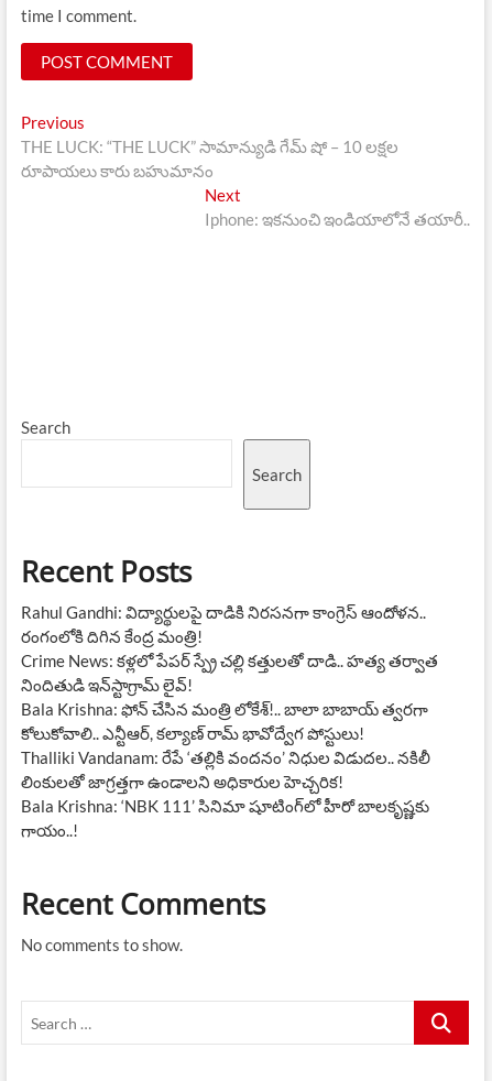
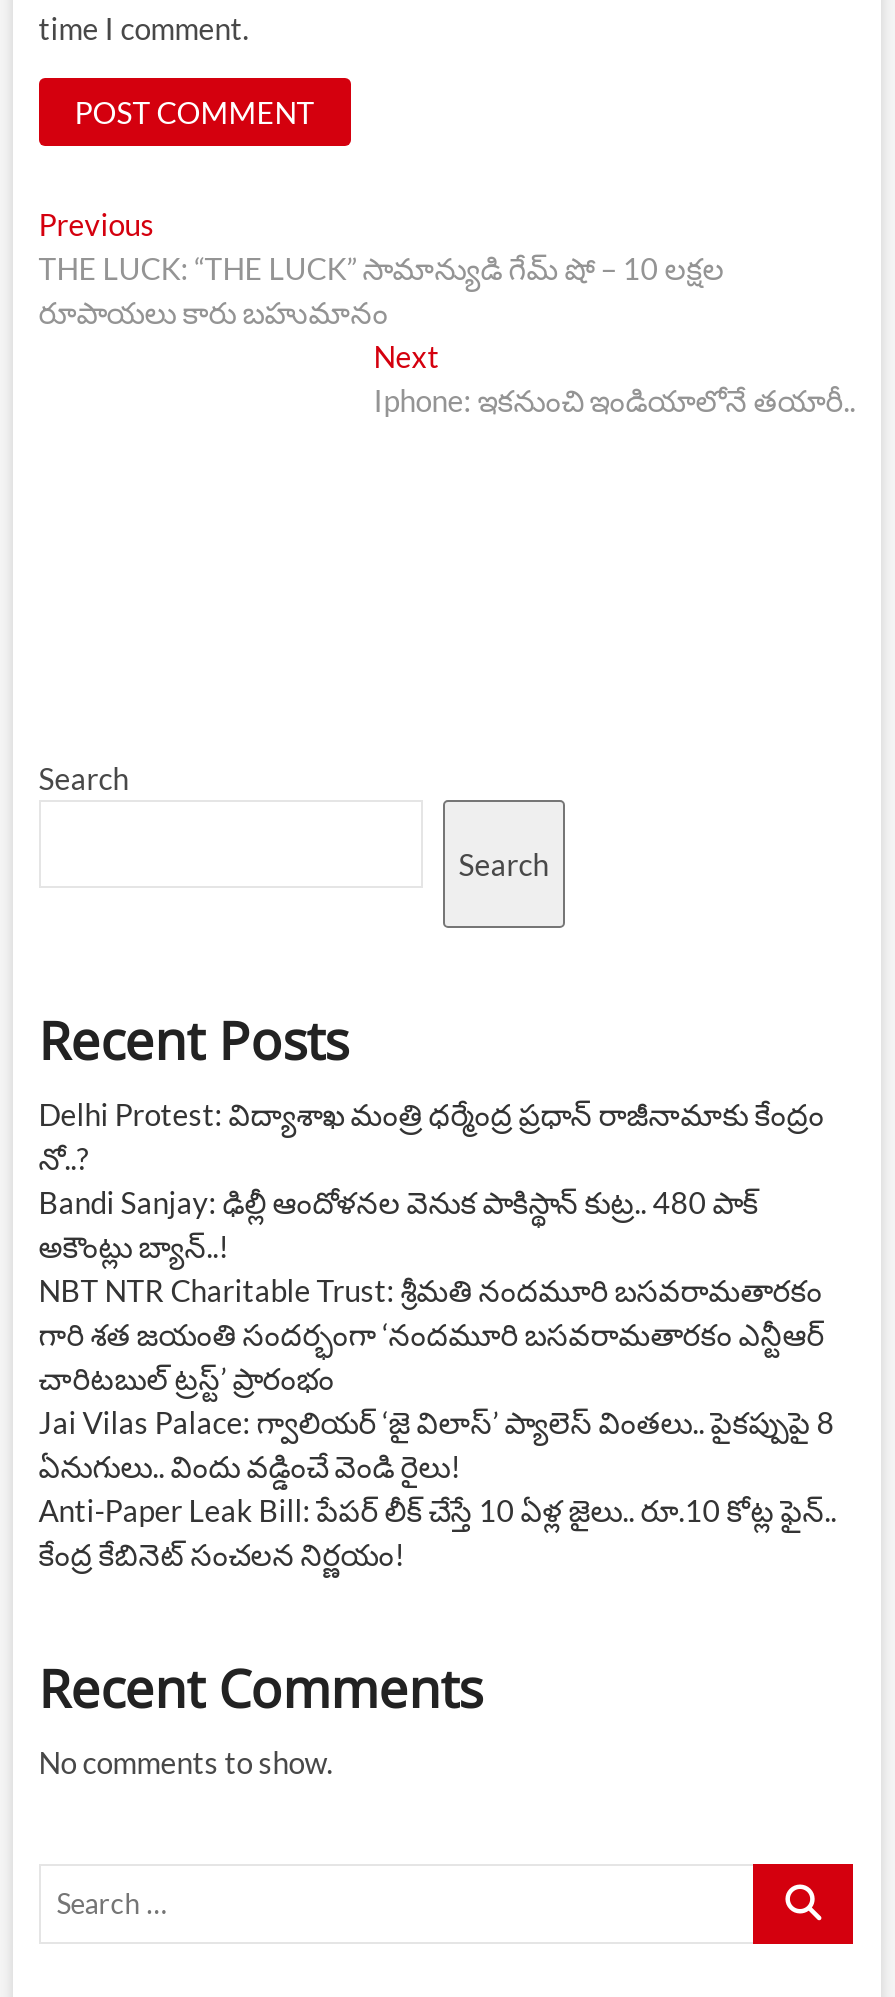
- Rahul Gandhi: విద్యార్థులపై దాడికి నిరసనగా కాంగ్రెస్ ఆందోళన..
- రంగంలోకి దిగిన కేంద్ర మంత్రి!
- Crime News: కళ్లలో పేపర్ స్ప్రే చల్లి కత్తులతో దాడి.. హత్య తర్వాత
- నిందితుడి ఇన్‌స్టాగ్రామ్ లైవ్!
- Bala Krishna: ఫోన్ చేసిన మంత్రి లోకేశ్!.. బాలా బాబాయ్ త్వరగా
- కోలుకోవాలి.. ఎన్టీఆర్, కల్యాణ్ రామ్ భావోద్వేగ పోస్టులు!
- Thalliki Vandanam: రేపే ‘తల్లికి వందనం’ నిధుల విడుదల.. నకిలీ
- లింకులతో జాగ్రత్తగా ఉండాలని అధికారుల హెచ్చరిక!
- Bala Krishna: ‘NBK 111’ సినిమా షూటింగ్‌లో హీరో బాలకృష్ణకు
- గాయం..!
+ Delhi Protest: విద్యాశాఖ మంత్రి ధర్మేంద్ర ప్రధాన్ రాజీనామాకు కేంద్రం
+ నో..?
+ Bandi Sanjay: ఢిల్లీ ఆందోళనల వెనుక పాకిస్థాన్ కుట్ర.. 480 పాక్
+ అకౌంట్లు బ్యాన్..!
+ NBT NTR Charitable Trust: శ్రీమతి నందమూరి బసవరామతారకం
+ గారి శత జయంతి సందర్భంగా ‘నందమూరి బసవరామతారకం ఎన్టీఆర్
+ చారిటబుల్ ట్రస్ట్’ ప్రారంభం
+ Jai Vilas Palace: గ్వాలియర్ ‘జై విలాస్’ ప్యాలెస్ వింతలు.. పైకప్పుపై 8
+ ఏనుగులు.. విందు వడ్డించే వెండి రైలు!
+ Anti-Paper Leak Bill: పేపర్ లీక్ చేస్తే 10 ఏళ్ల జైలు.. రూ.10 కోట్ల ఫైన్..
+ కేంద్ర కేబినెట్ సంచలన నిర్ణయం!
